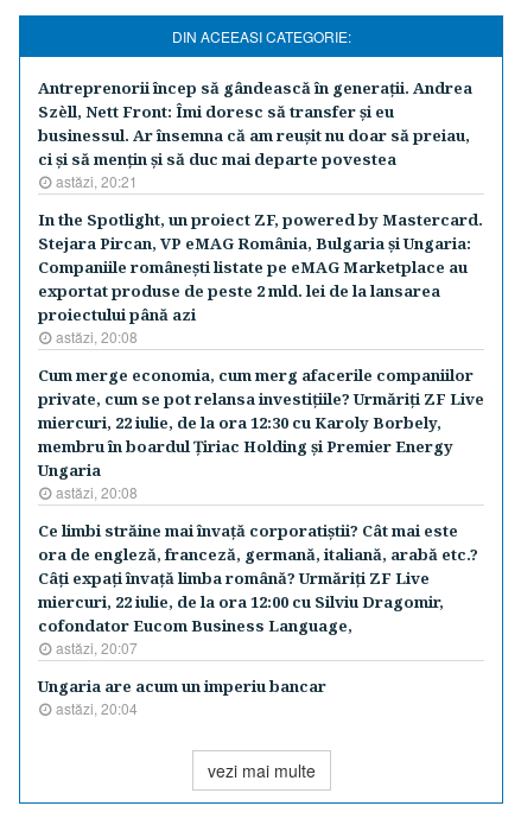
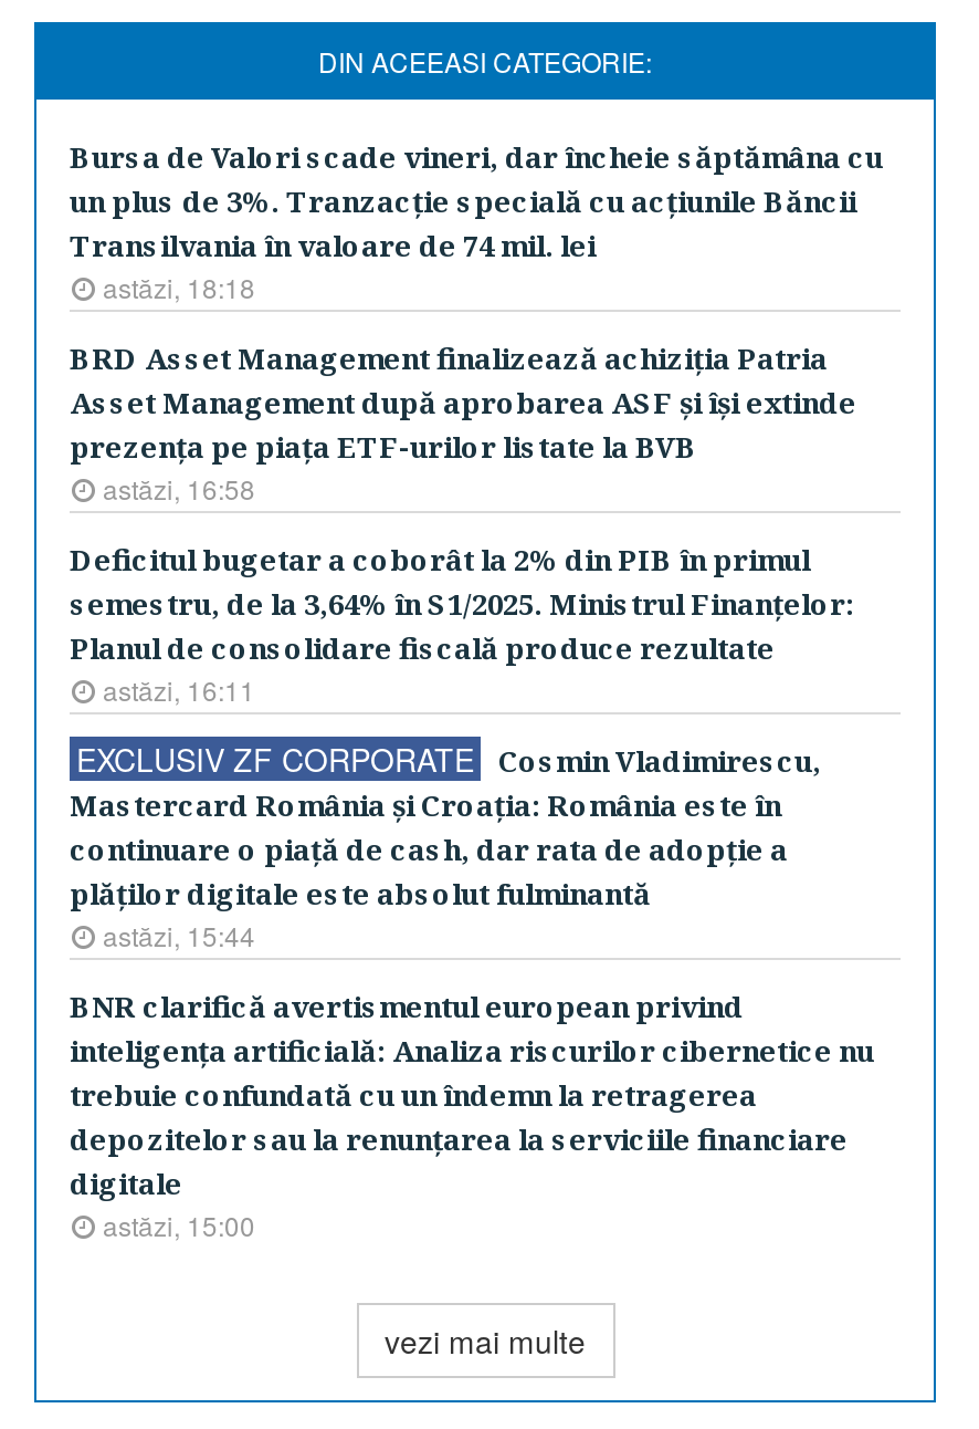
- Antreprenorii încep să gândească în generaţii. Andrea
- Szèll, Nett Front: Îmi doresc să transfer şi eu
- businessul. Ar însemna că am reuşit nu doar să preiau,
- ci şi să menţin şi să duc mai departe povestea
- astăzi, 20:21
+ Bursa de Valori scade vineri, dar încheie săptămâna cu
+ un plus de 3%. Tranzacţie specială cu acţiunile Băncii
+ Transilvania în valoare de 74 mil. lei
+ astăzi, 18:18

- In the Spotlight, un proiect ZF, powered by Mastercard.
- Stejara Pircan, VP eMAG România, Bulgaria şi Ungaria:
- Companiile româneşti listate pe eMAG Marketplace au
- exportat produse de peste 2 mld. lei de la lansarea
- proiectului până azi
- astăzi, 20:08
+ BRD Asset Management finalizează achiziţia Patria
+ Asset Management după aprobarea ASF şi îşi extinde
+ prezenţa pe piaţa ETF-urilor listate la BVB
+ astăzi, 16:58

- Cum merge economia, cum merg afacerile companiilor
- private, cum se pot relansa investiţiile? Urmăriţi ZF Live
- miercuri, 22 iulie, de la ora 12:30 cu Karoly Borbely,
- membru în boardul Ţiriac Holding şi Premier Energy
- Ungaria
- astăzi, 20:08
+ Deficitul bugetar a coborât la 2% din PIB în primul
+ semestru, de la 3,64% în S1/2025. Ministrul Finanţelor:
+ Planul de consolidare fiscală produce rezultate
+ astăzi, 16:11

- Ce limbi străine mai învaţă corporatiştii? Cât mai este
- ora de engleză, franceză, germană, italiană, arabă etc.?
- Câţi expaţi învaţă limba română? Urmăriţi ZF Live
- miercuri, 22 iulie, de la ora 12:00 cu Silviu Dragomir,
- cofondator Eucom Business Language,
- astăzi, 20:07
+ EXCLUSIV ZF CORPORATE
+ Cosmin Vladimirescu,
+ Mastercard România şi Croaţia: România este în
+ continuare o piaţă de cash, dar rata de adopţie a
+ plăţilor digitale este absolut fulminantă
+ astăzi, 15:44

- Ungaria are acum un imperiu bancar
- astăzi, 20:04
+ BNR clarifică avertismentul european privind
+ inteligenţa artificială: Analiza riscurilor cibernetice nu
+ trebuie confundată cu un îndemn la retragerea
+ depozitelor sau la renunţarea la serviciile financiare
+ digitale
+ astăzi, 15:00
